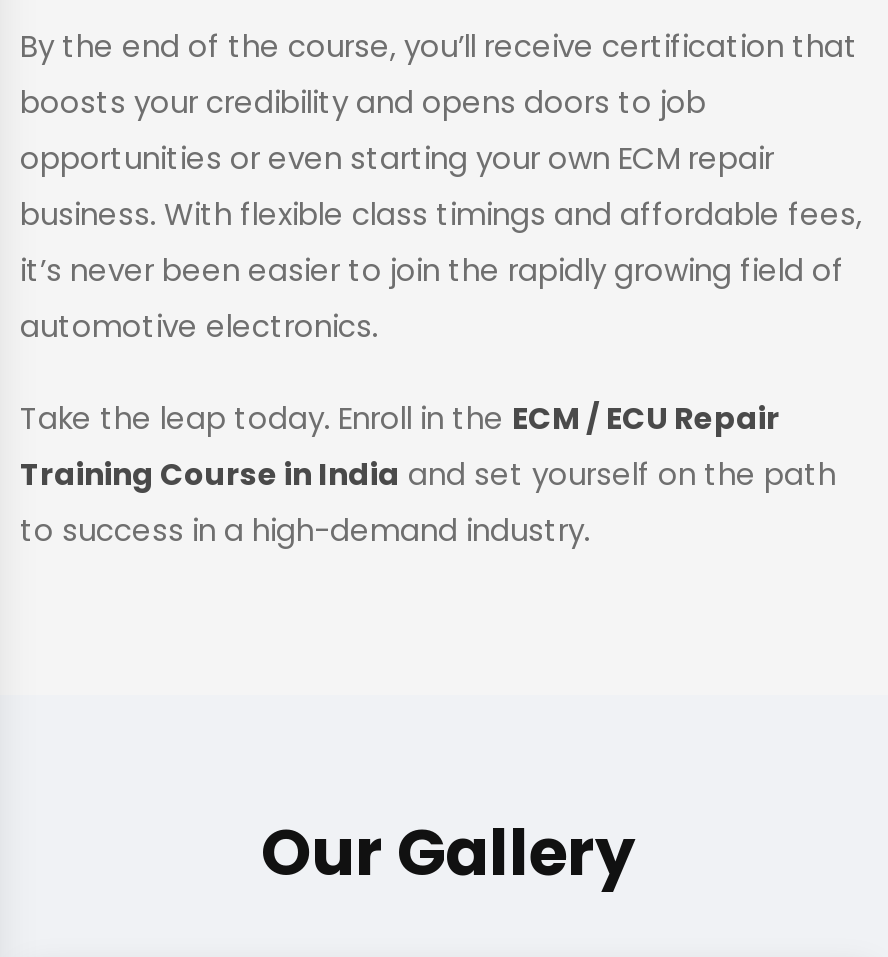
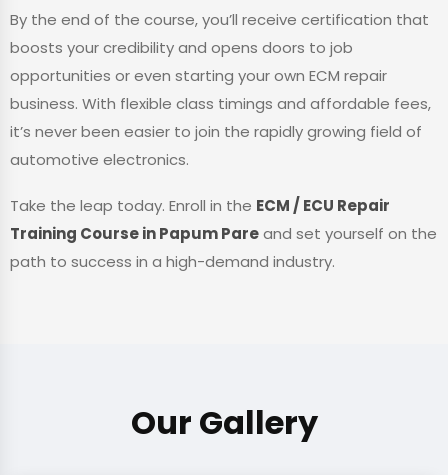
- Training Course in India and set yourself on the path
- to success in a high-demand industry.
+ Training Course in Papum Pare and set yourself on the
+ path to success in a high-demand industry.
